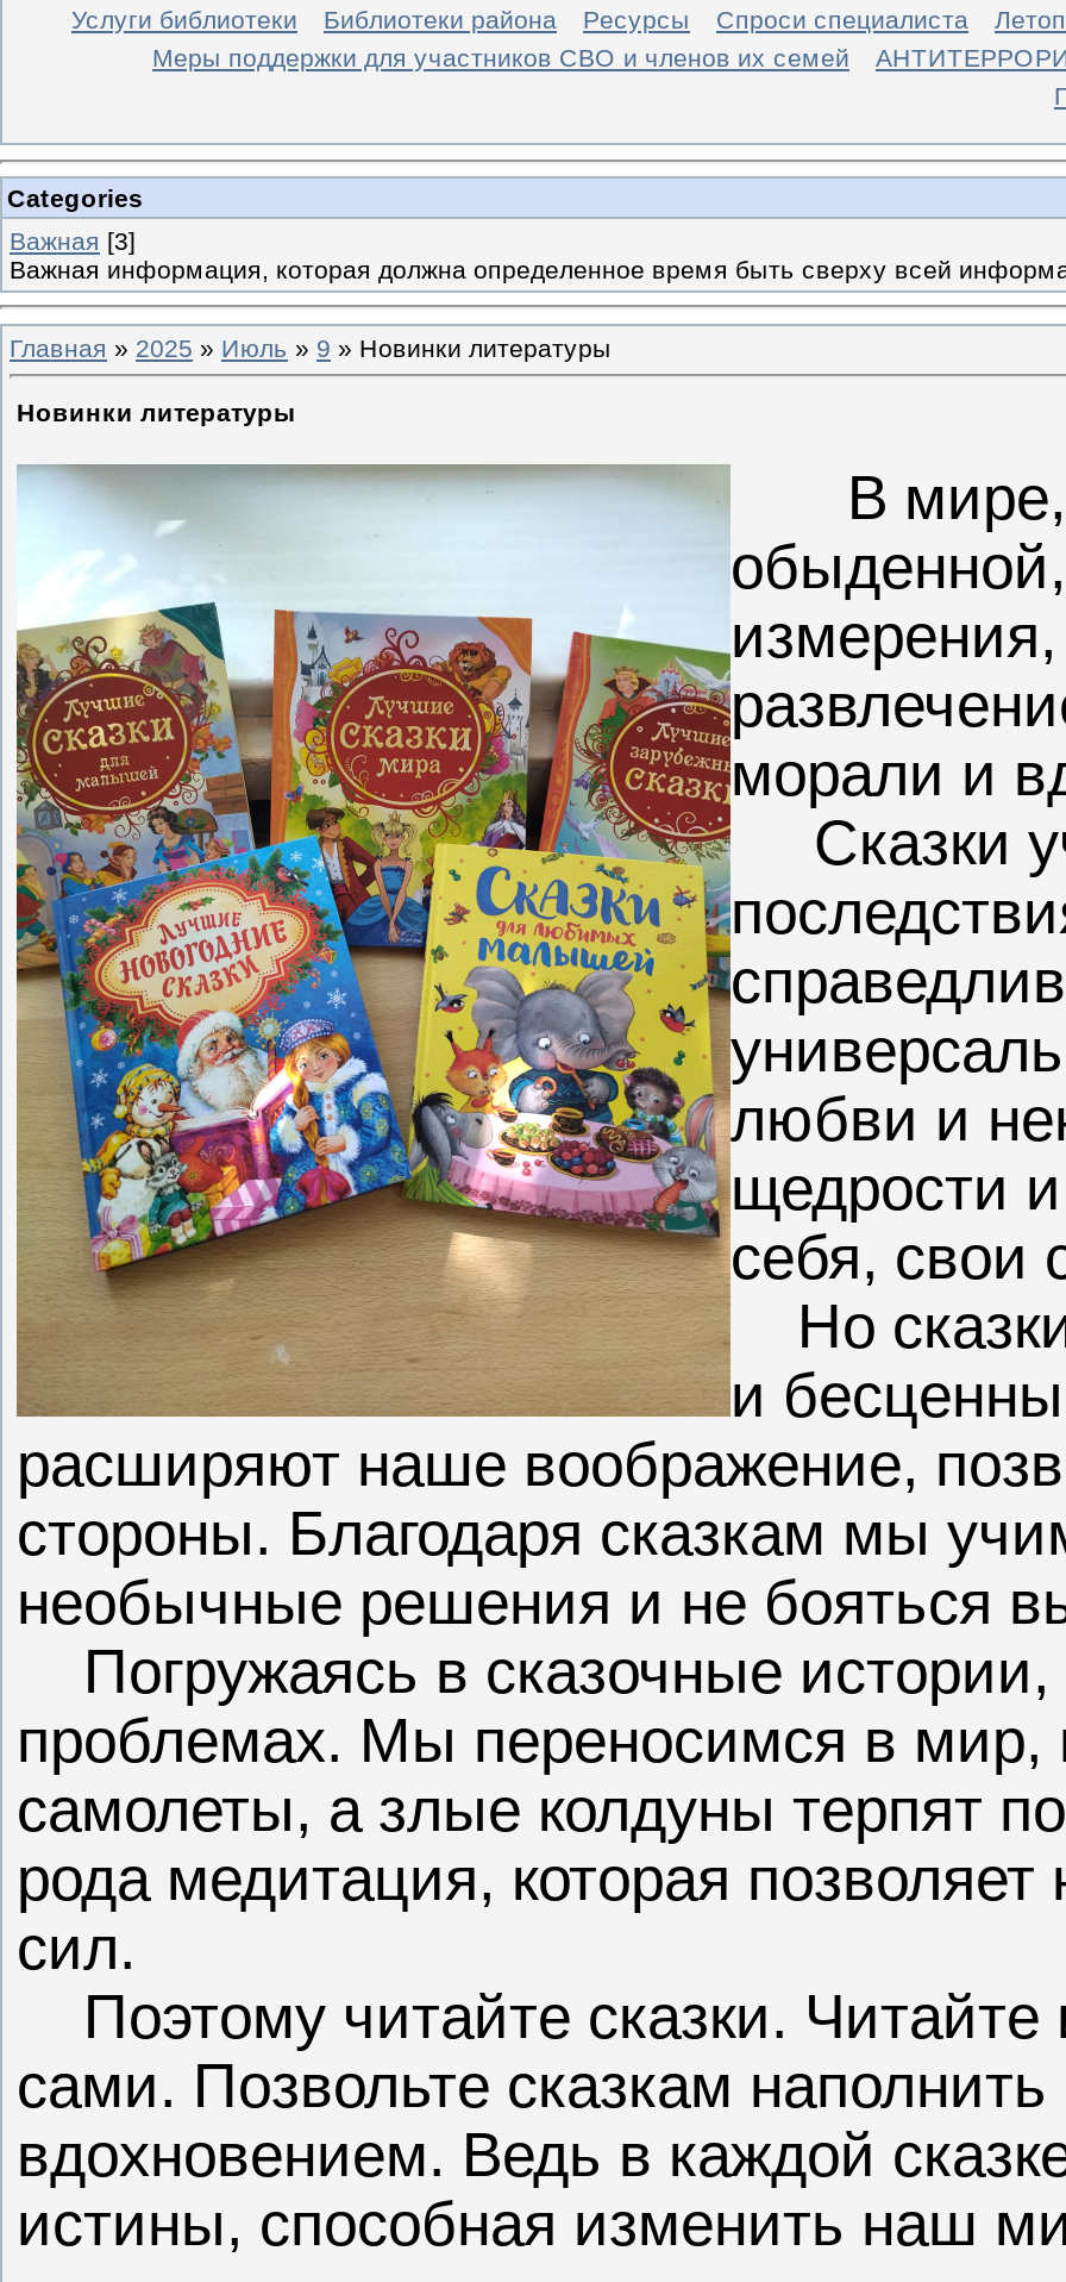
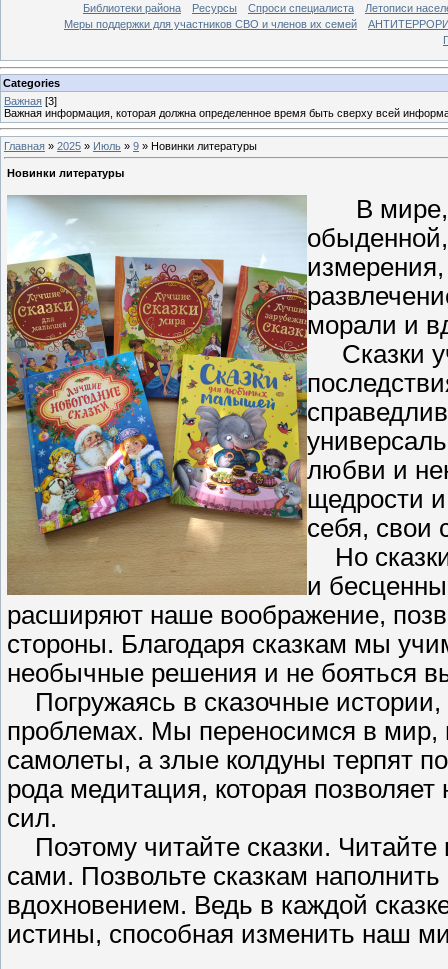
- Услуги библиотеки
